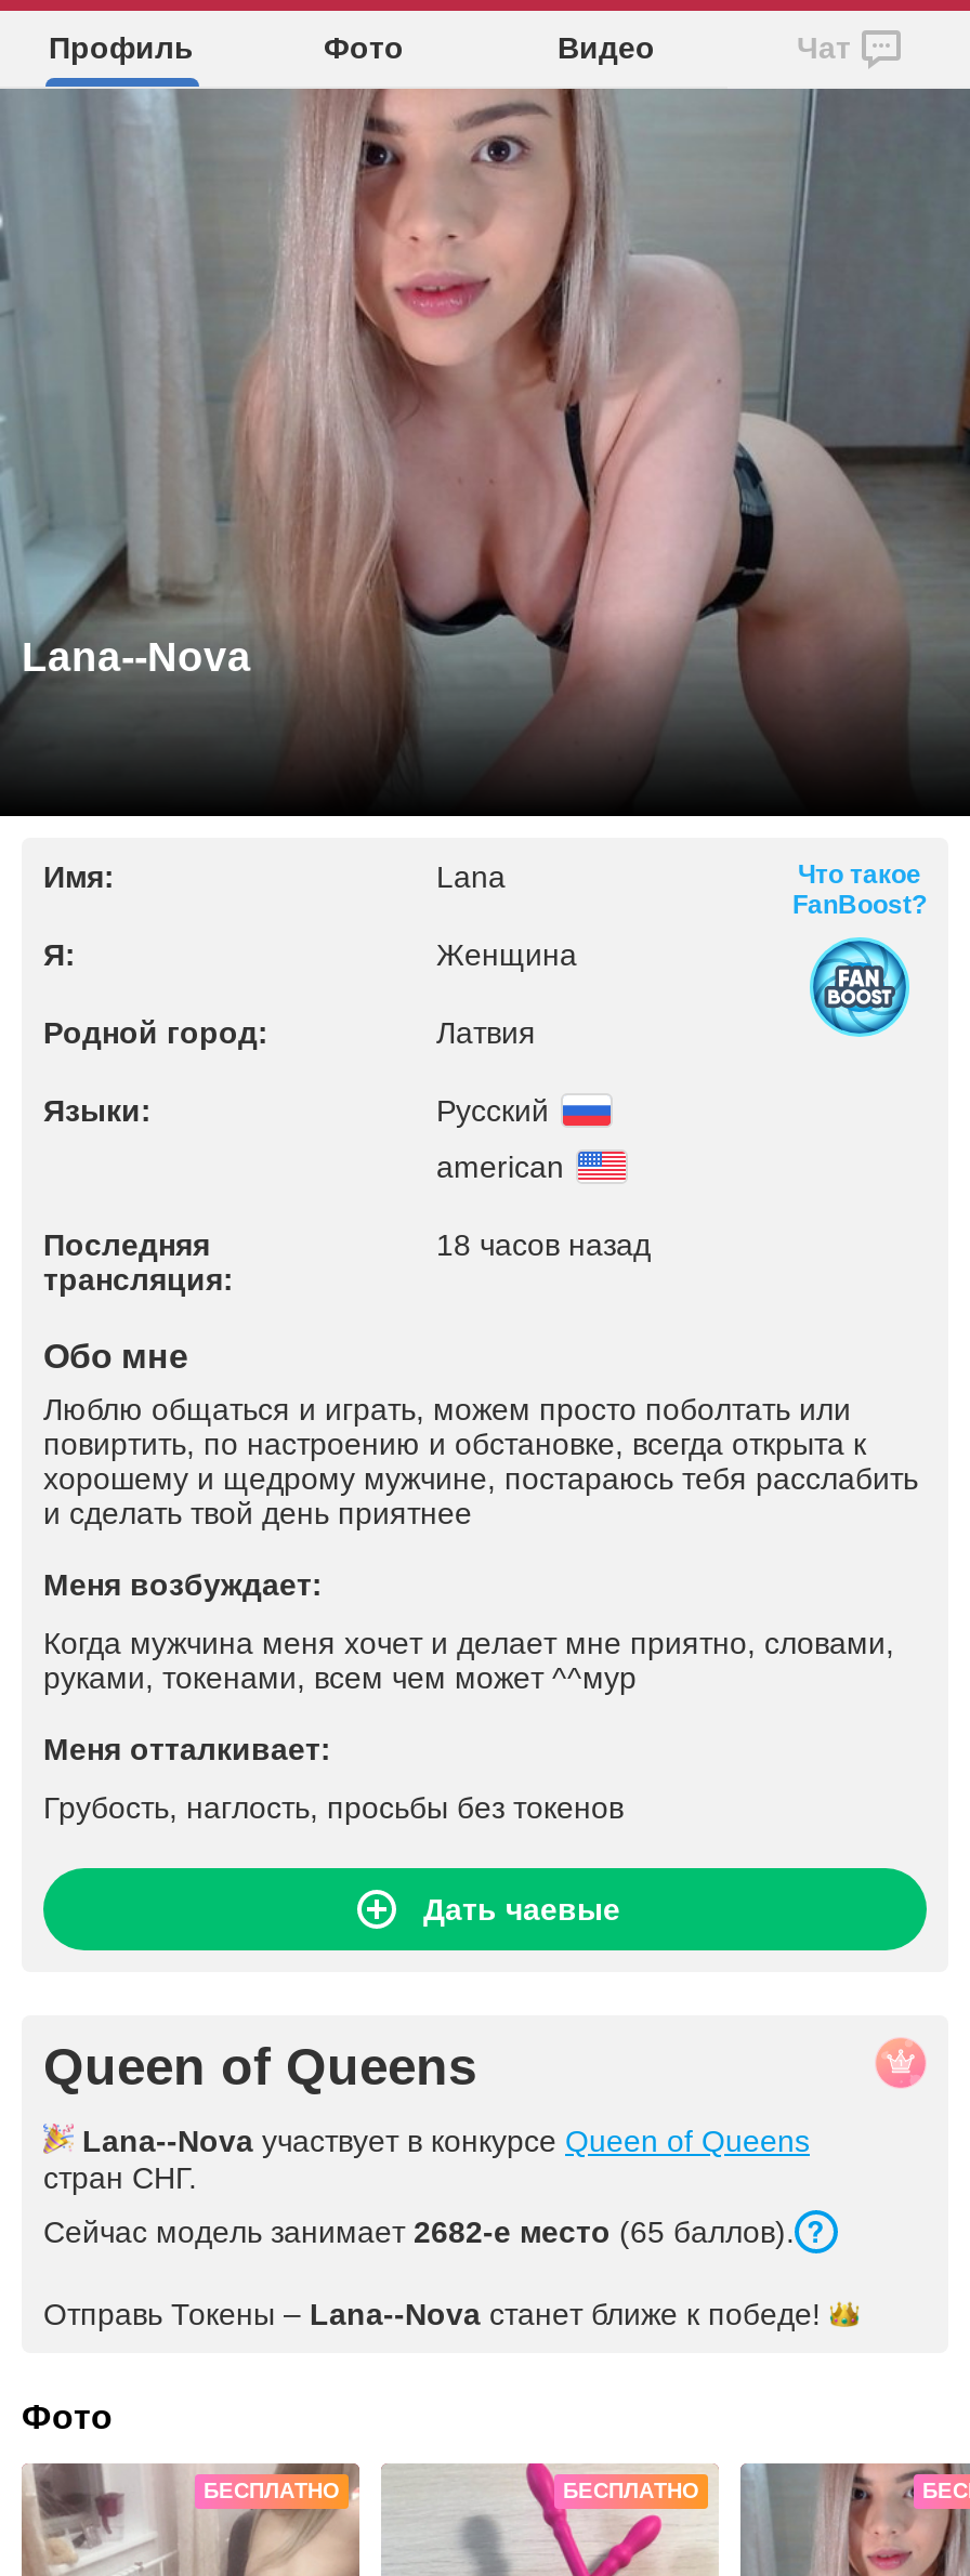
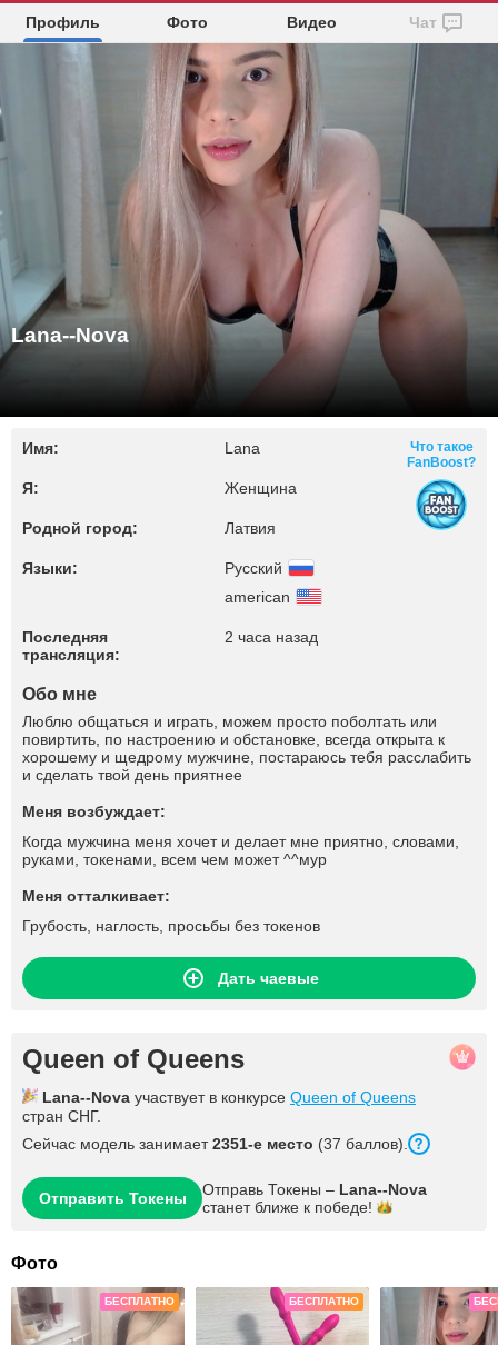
- 18 часов назад
+ 2 часа назад

- Сейчас модель занимает 2682-е место (65 баллов).
+ Сейчас модель занимает 2351-е место (37 баллов).

- Отправь Токены – Lana--Nova станет ближе к победе!
+ Отправить Токены
+ Отправь Токены – Lana--Nova
+ станет ближе к победе!
